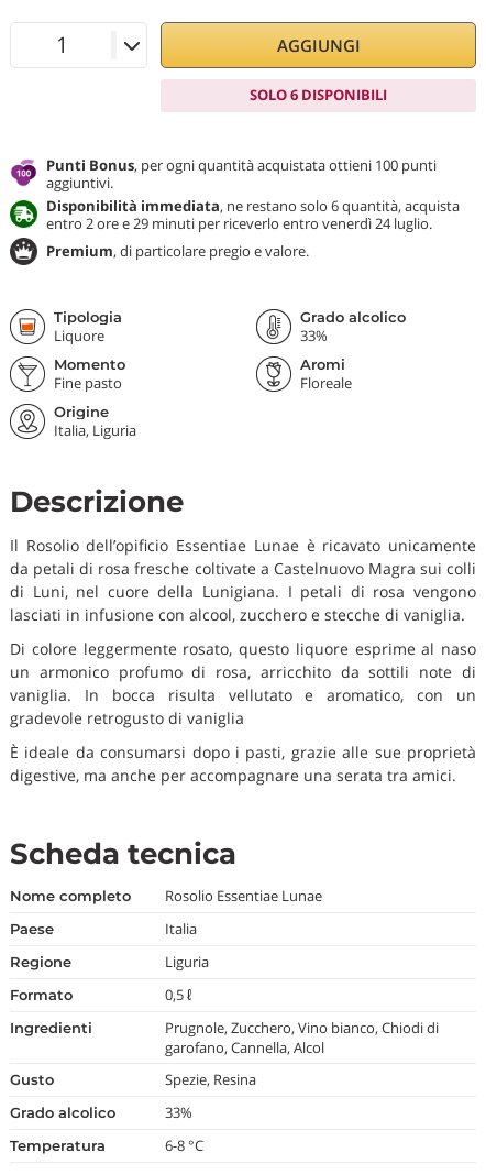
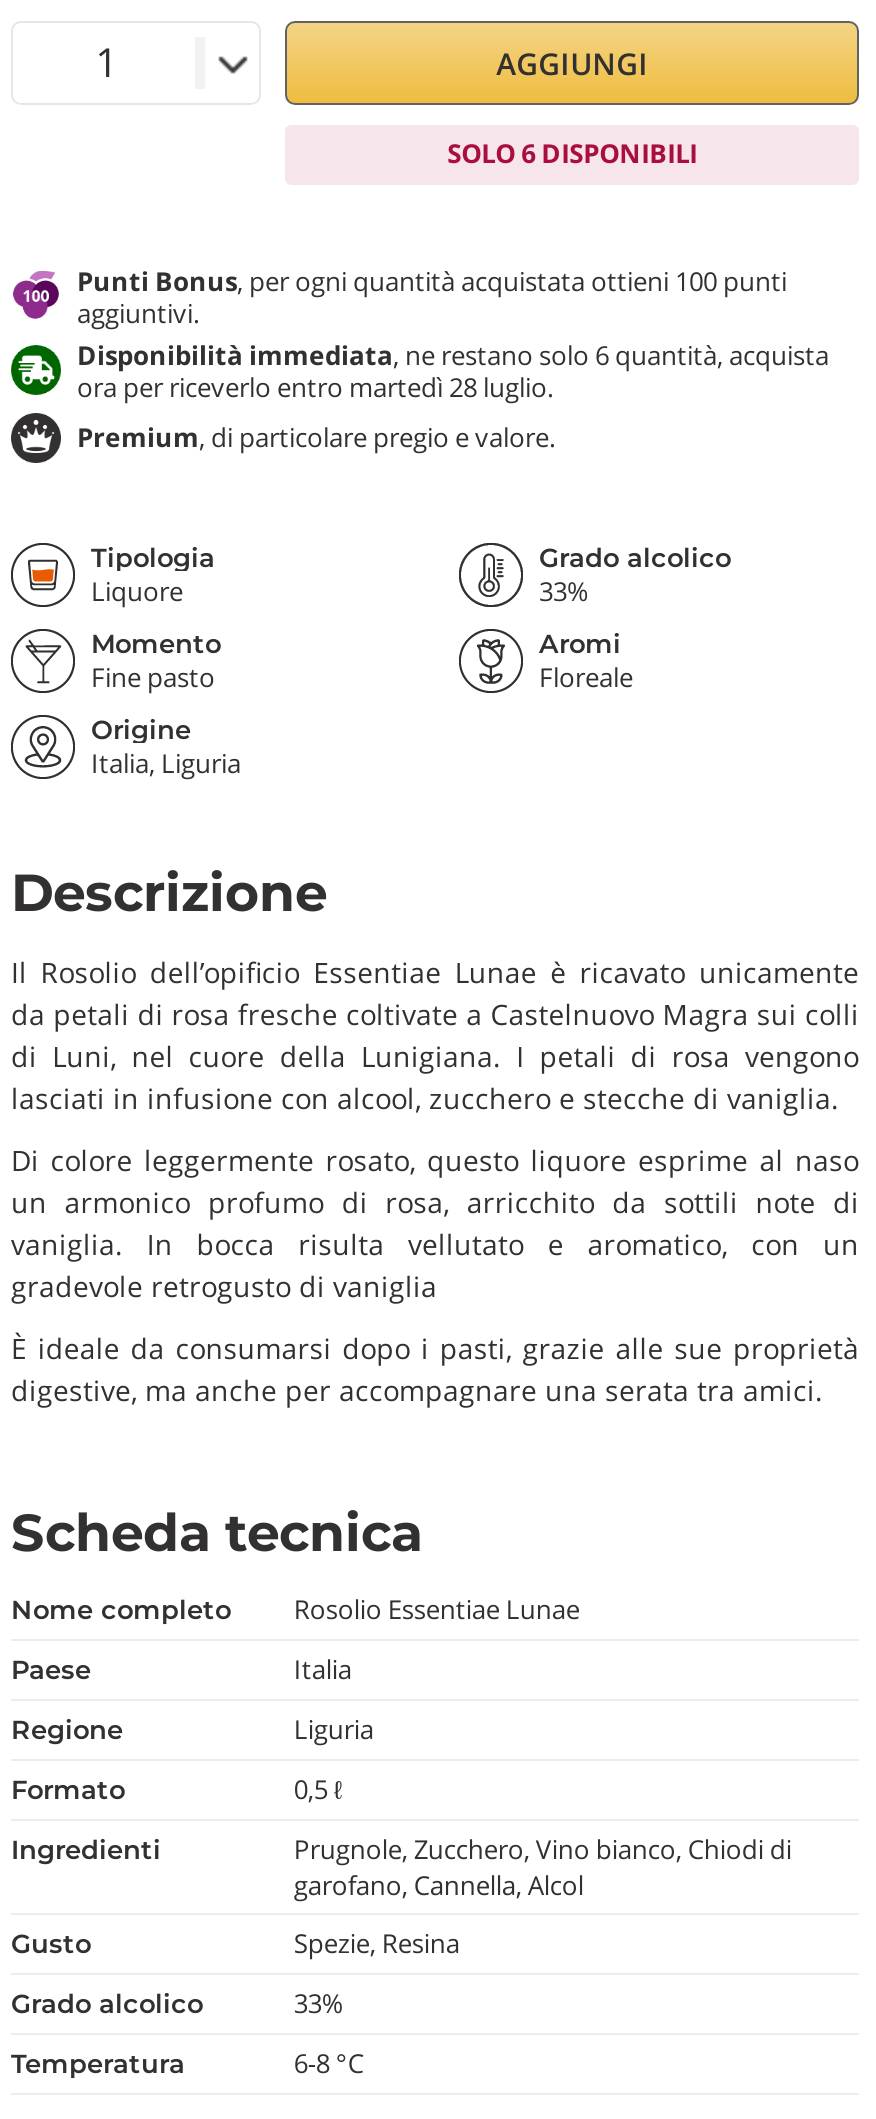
- entro 2 ore e 29 minuti per riceverlo entro venerdì 24 luglio.
+ ora per riceverlo entro martedì 28 luglio.
